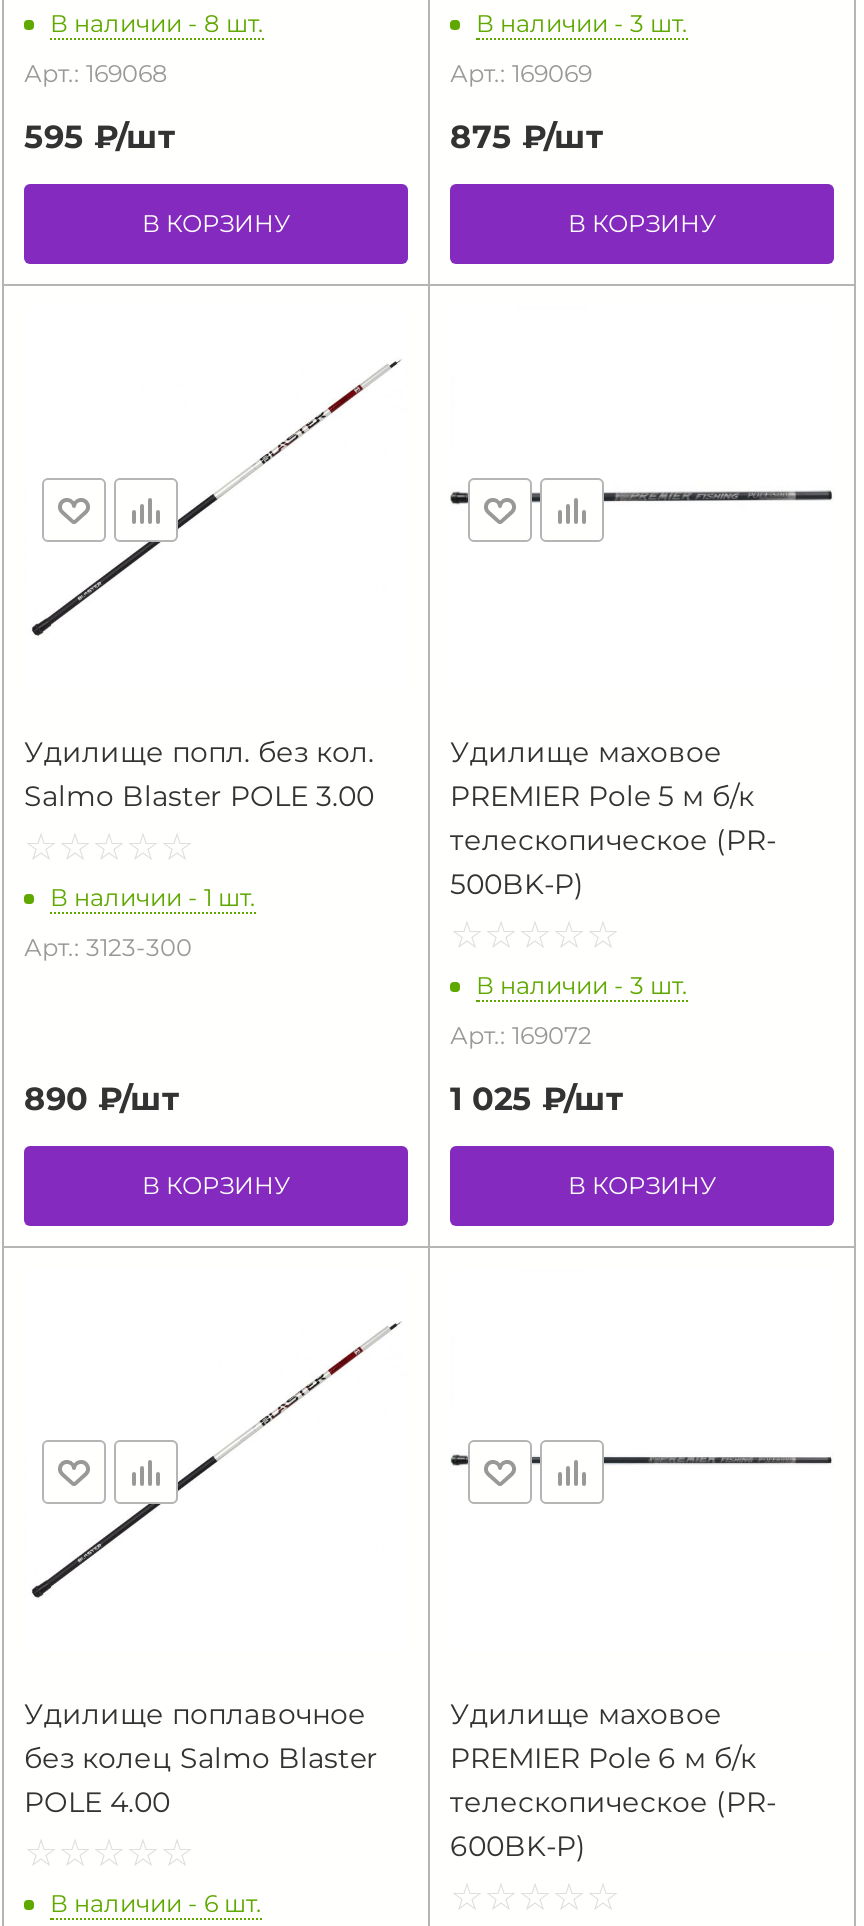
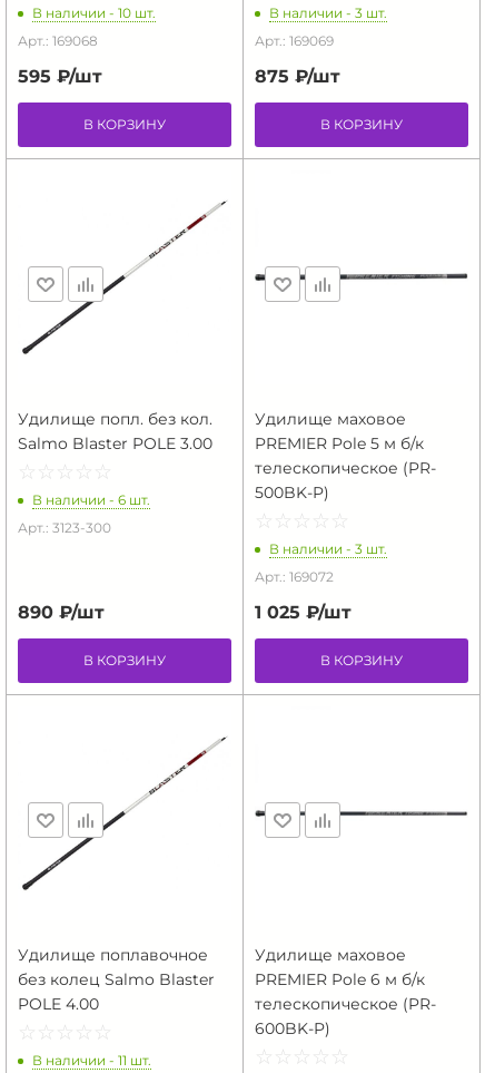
- В наличии - 8 шт.
+ В наличии - 10 шт.

- В наличии - 1 шт.
+ В наличии - 6 шт.

- В наличии - 6 шт.
+ В наличии - 11 шт.
